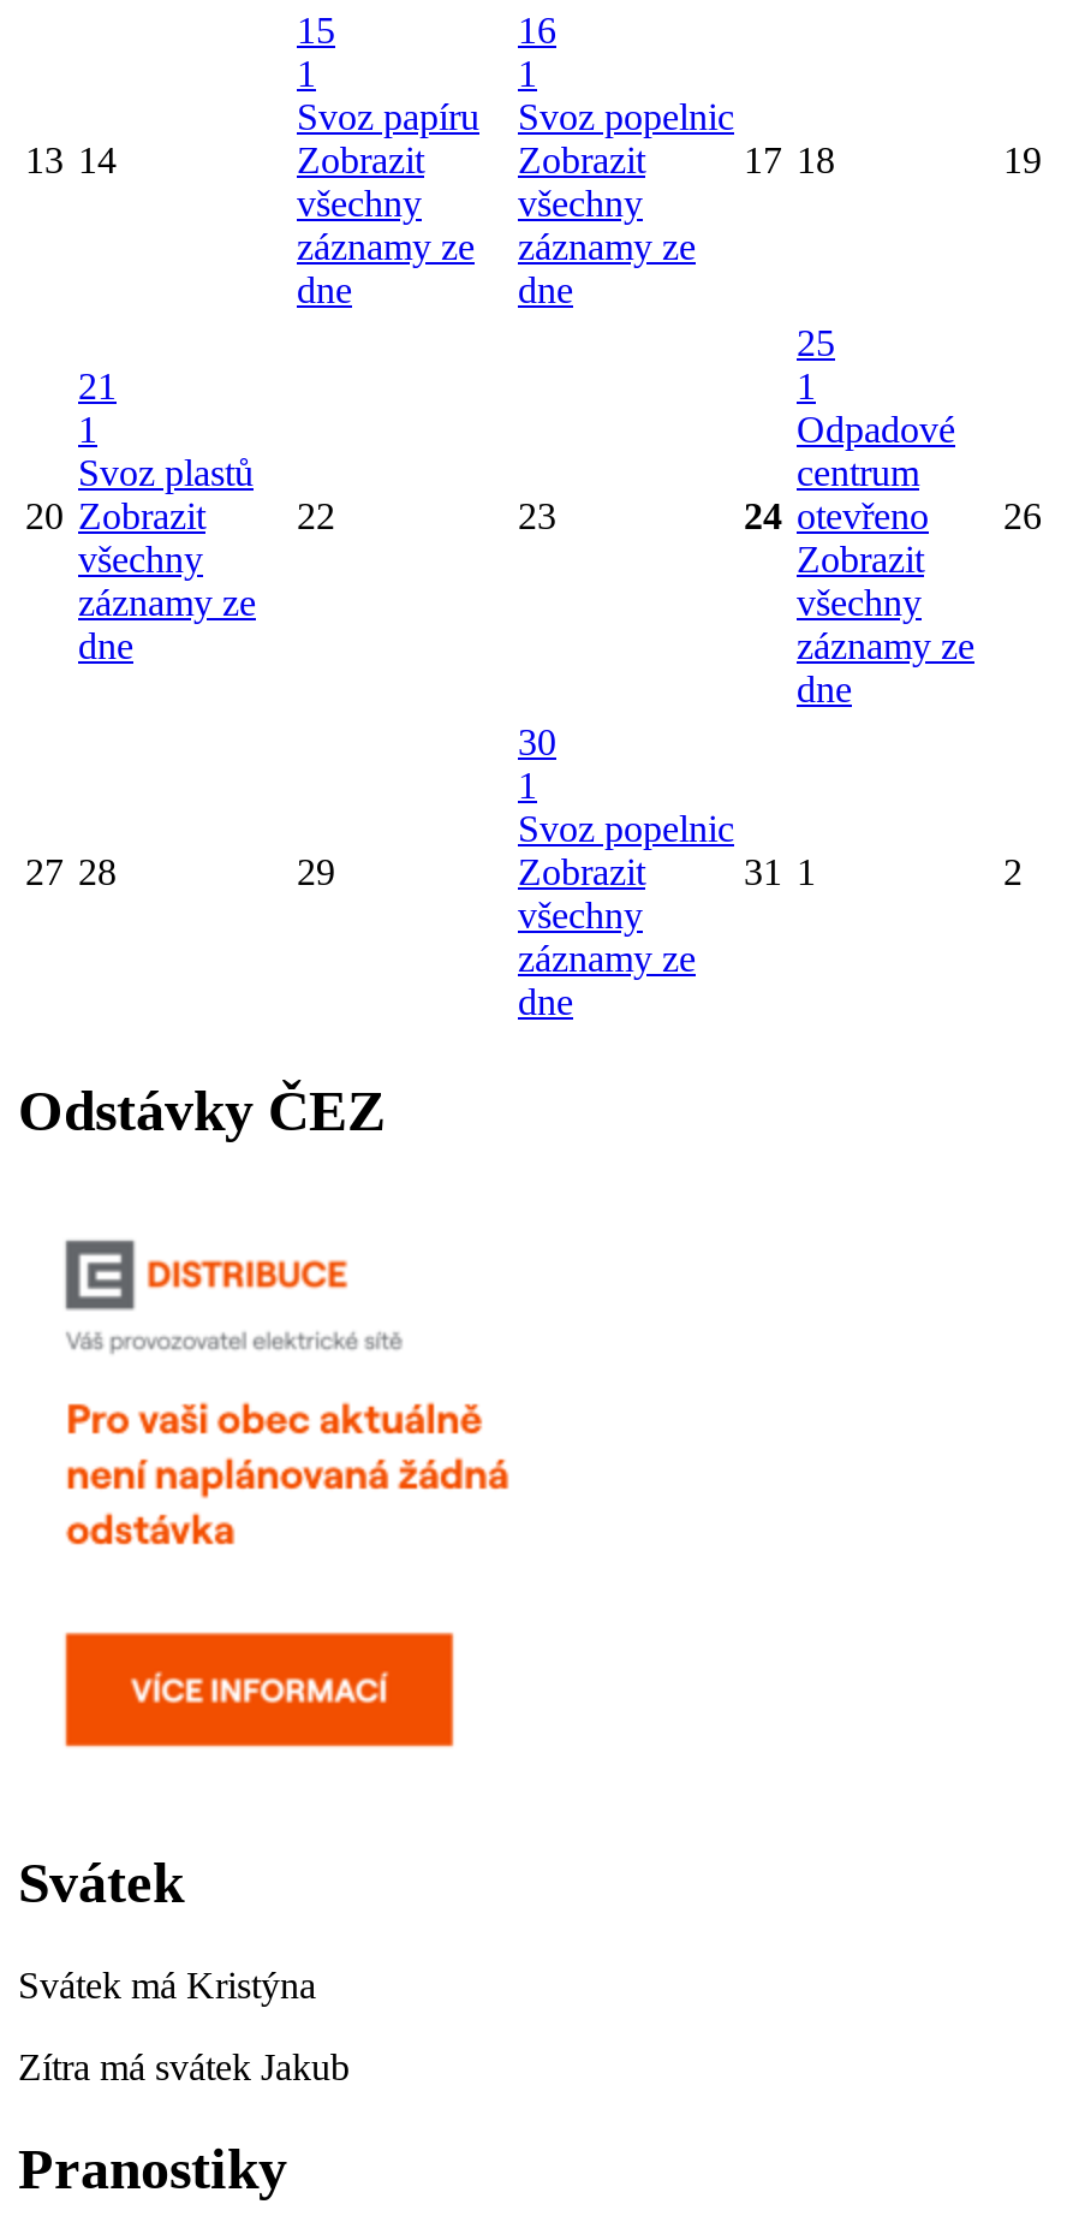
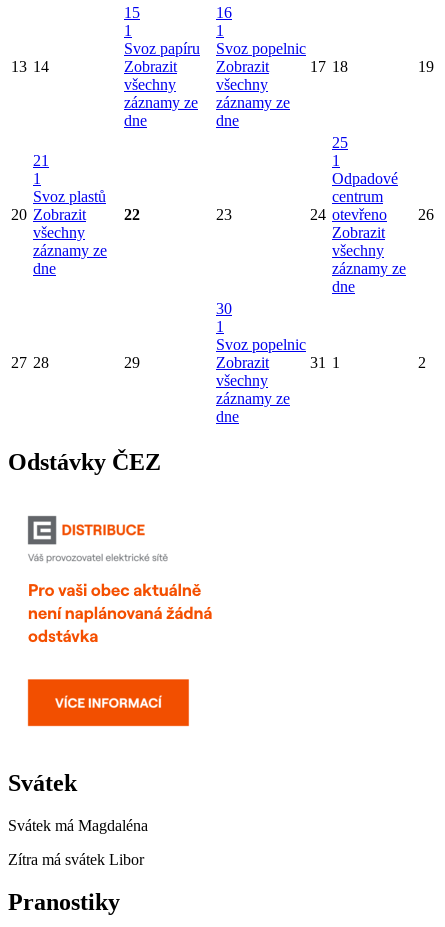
- Svátek má Kristýna
+ Svátek má Magdaléna

- Zítra má svátek Jakub
+ Zítra má svátek Libor
